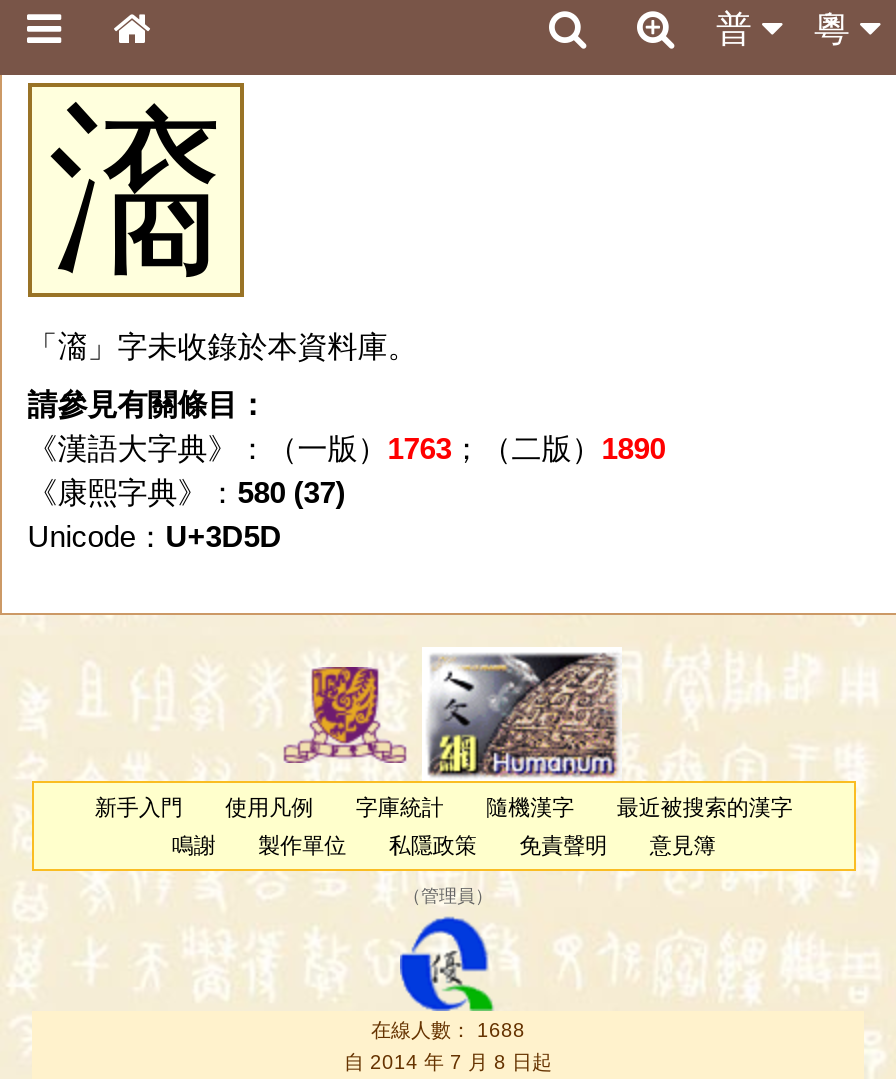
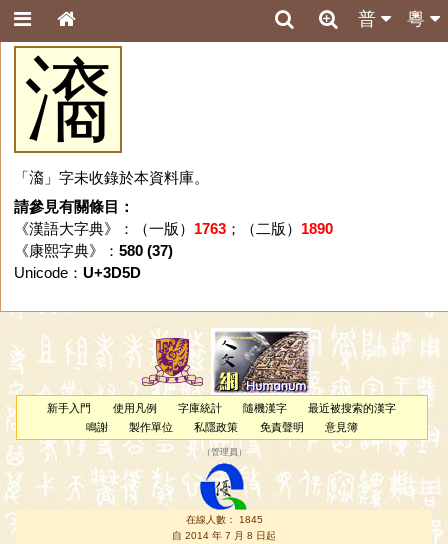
- 在線人數： 1688
+ 在線人數： 1845
